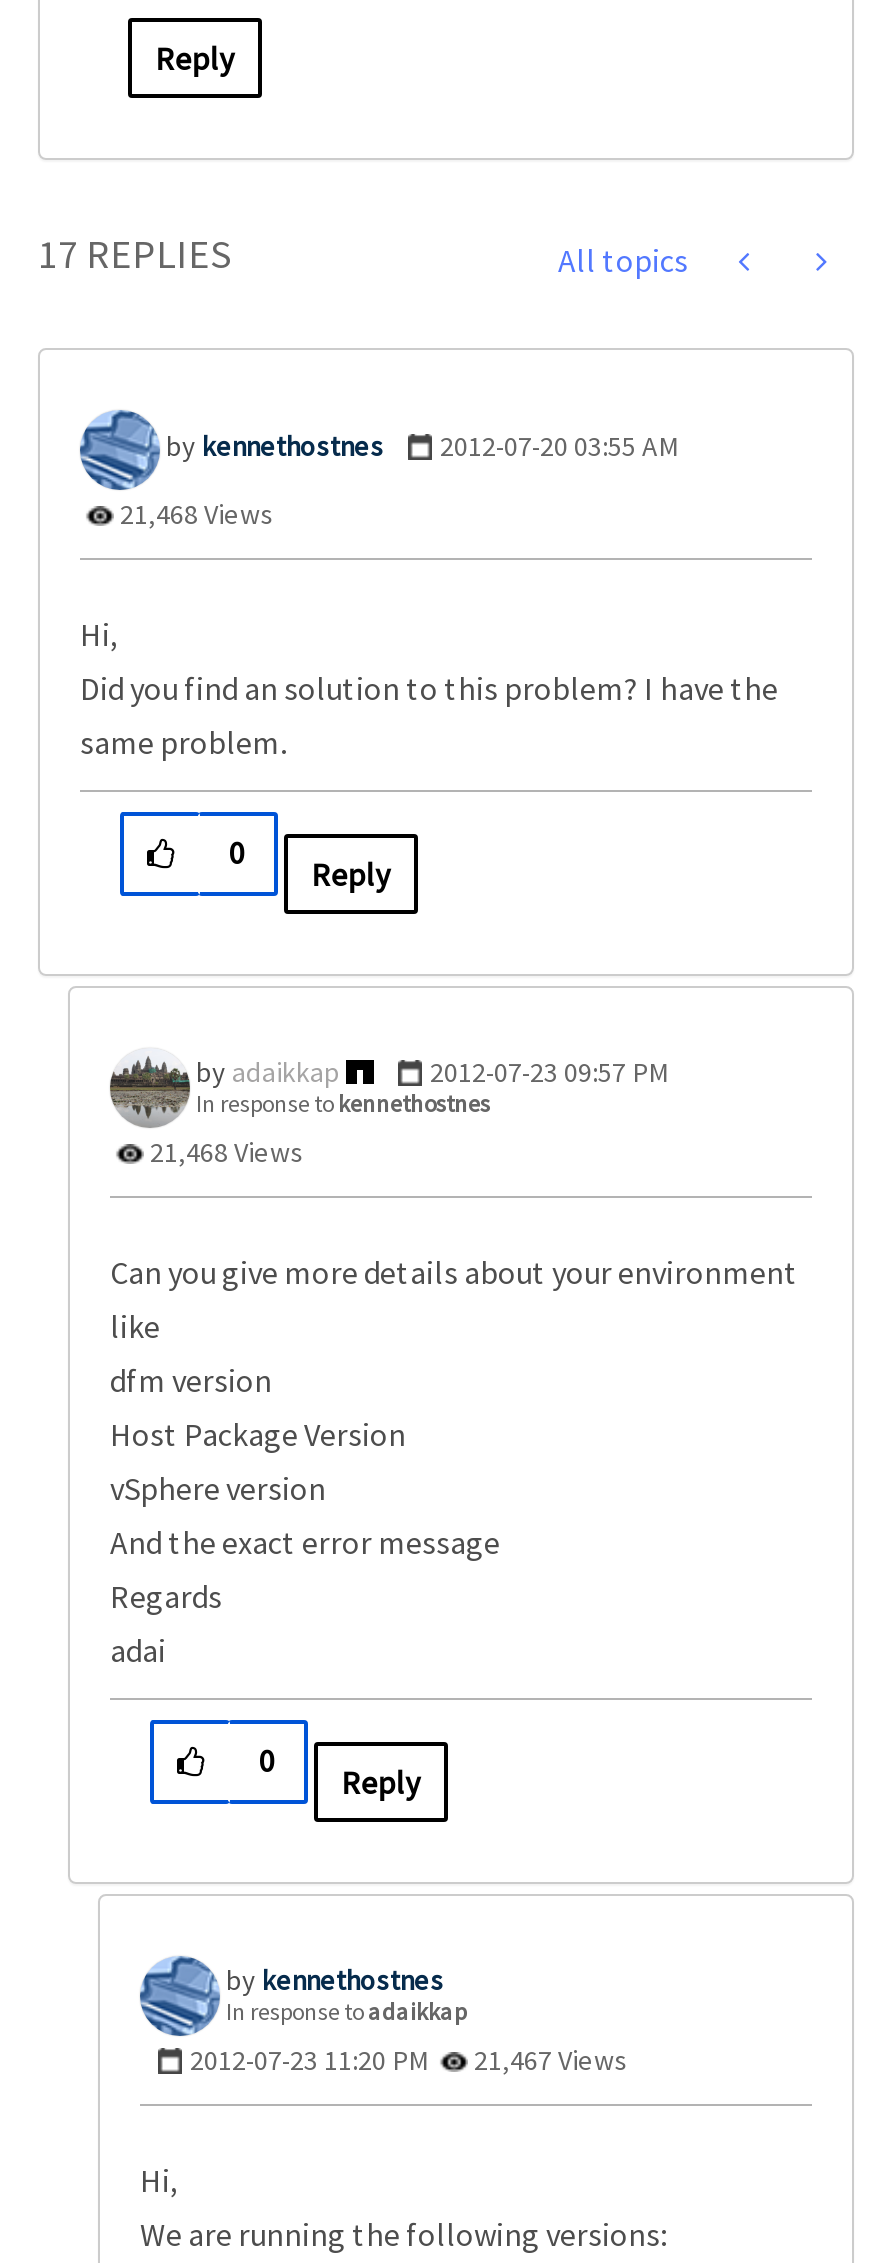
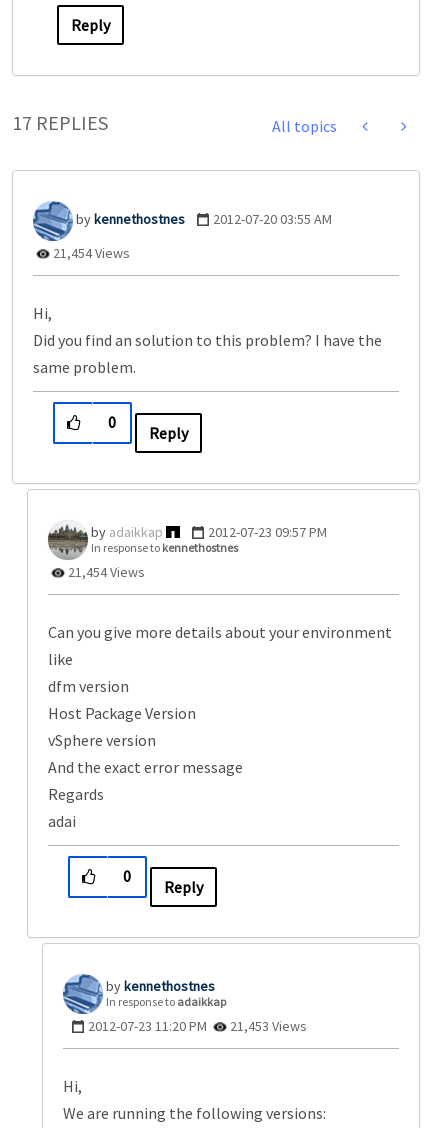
- 21,468 Views
+ 21,454 Views

- 21,468 Views
+ 21,454 Views

- 2012-07-23 11:20 PM 21,467 Views
+ 2012-07-23 11:20 PM 21,453 Views
